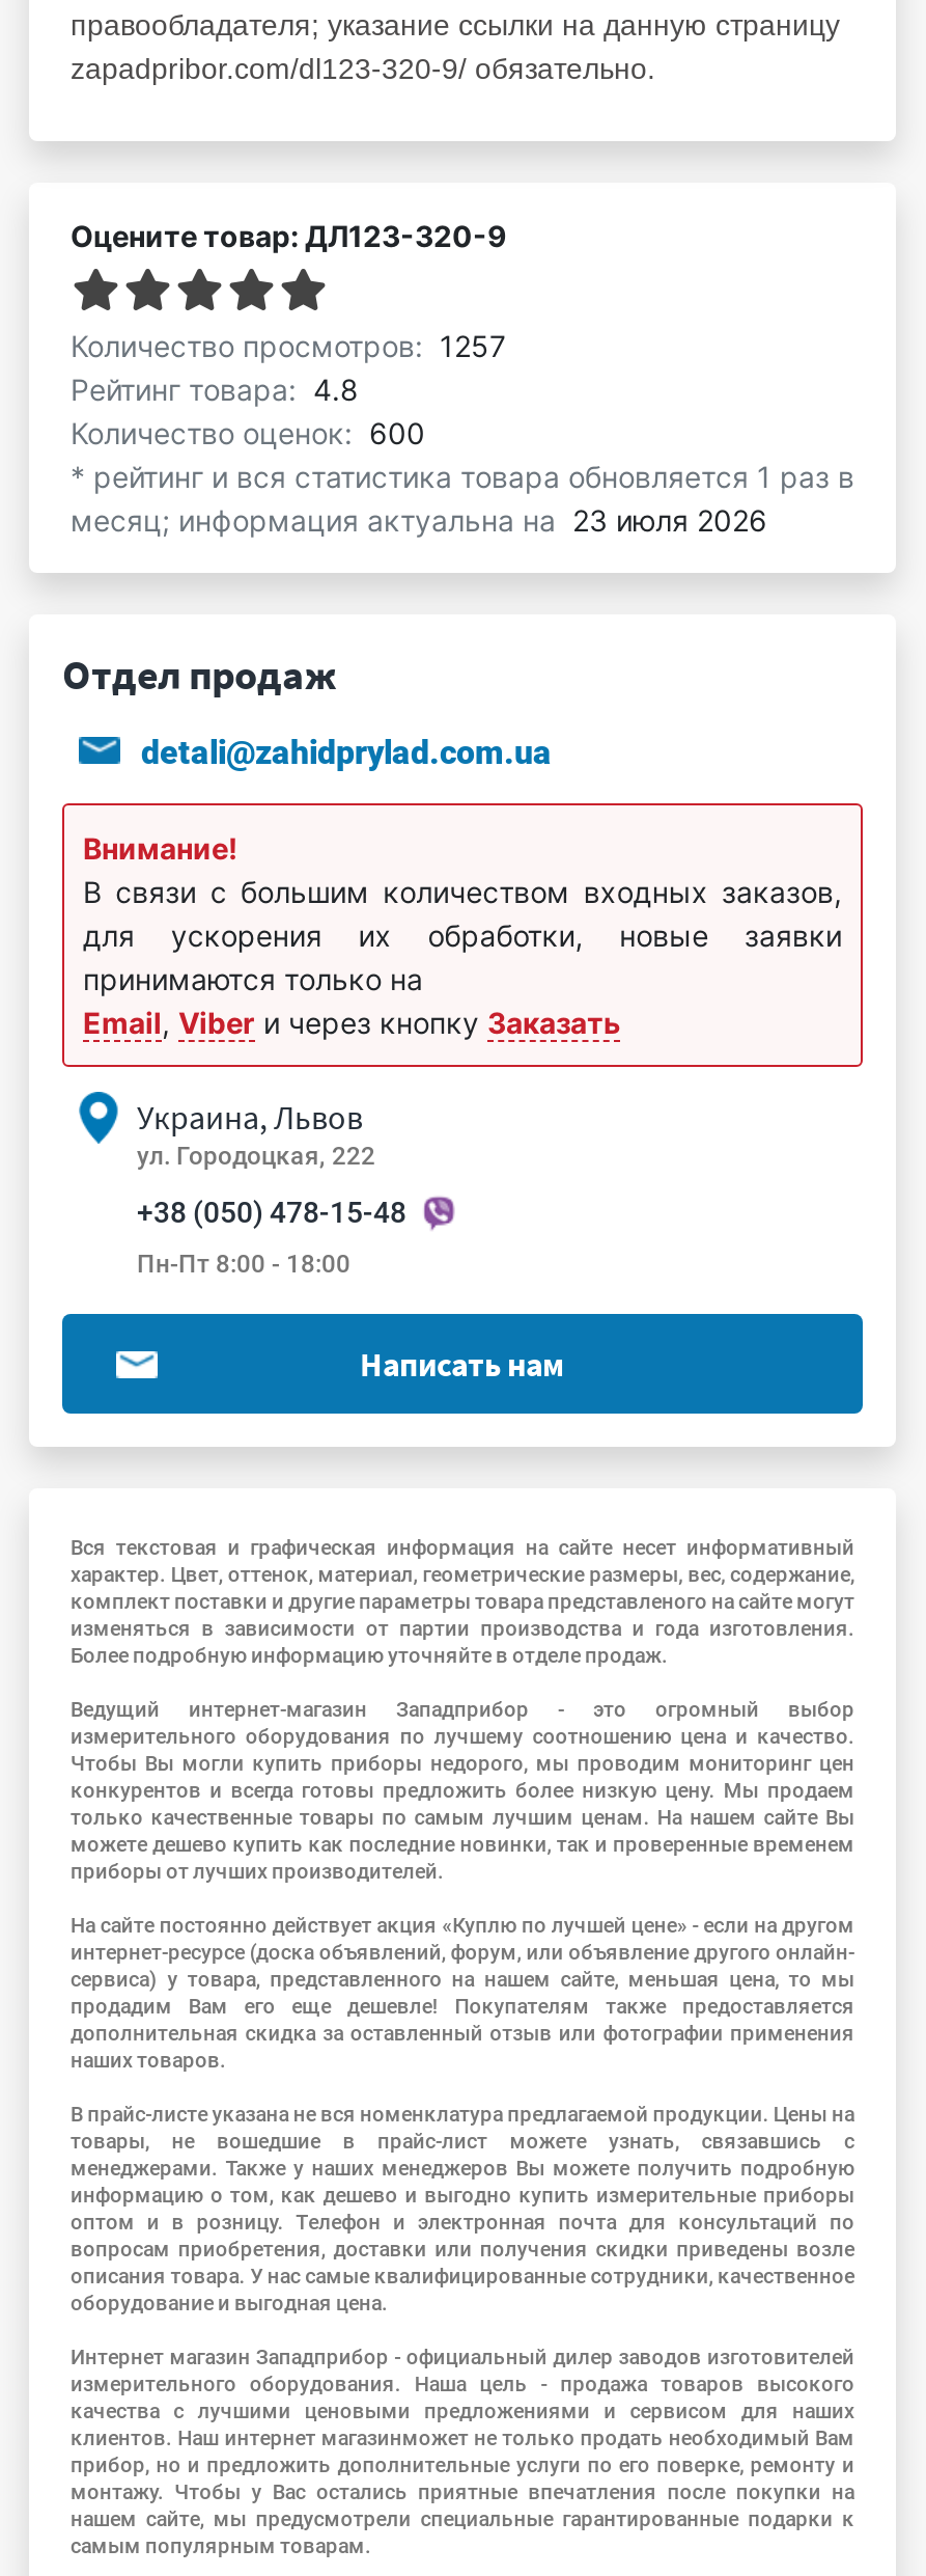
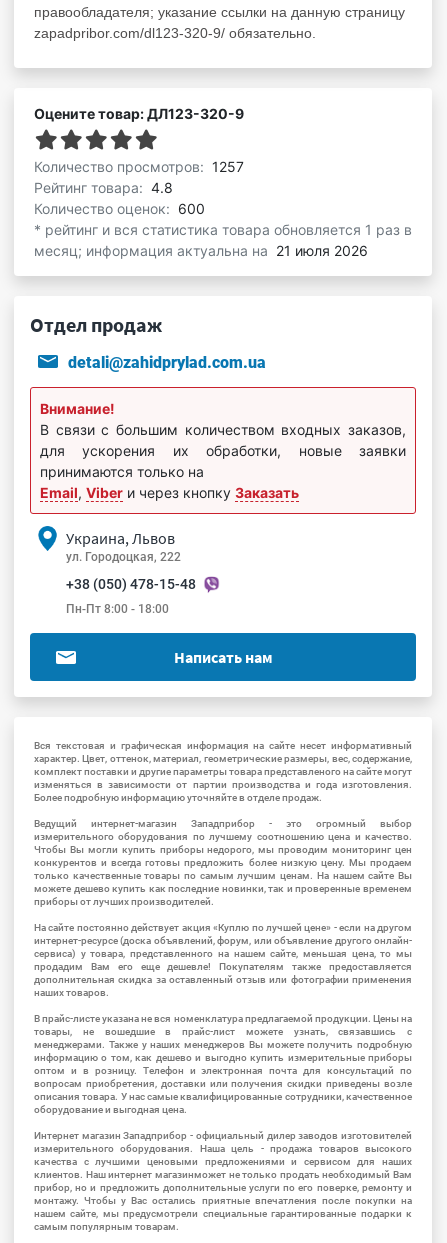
- месяц; информация актуальна на 23 июля 2026
+ месяц; информация актуальна на 21 июля 2026
